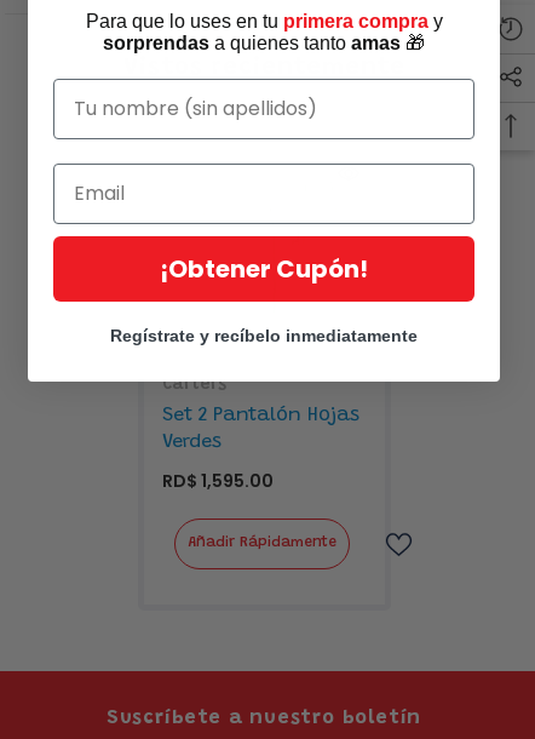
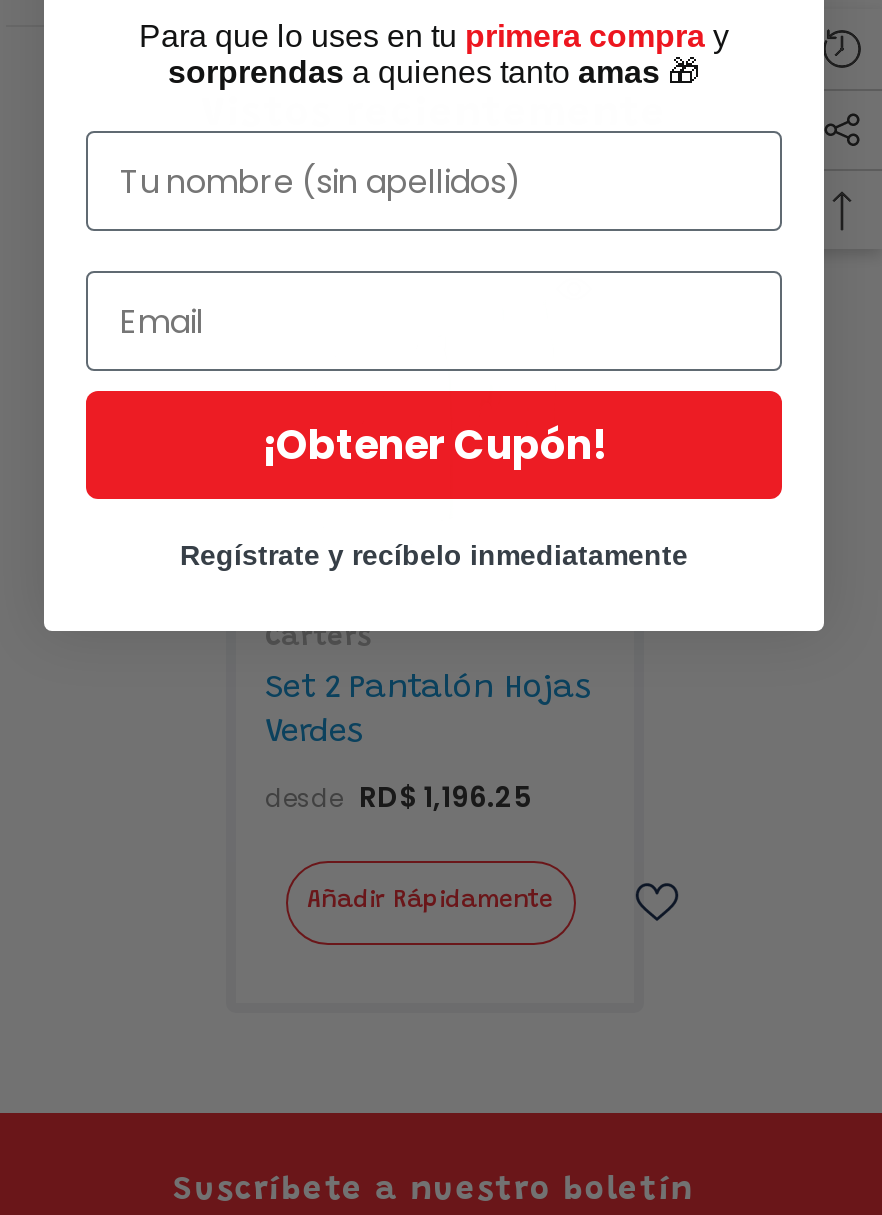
- RD$ 1,595.00
+ desde RD$ 1,196.25
